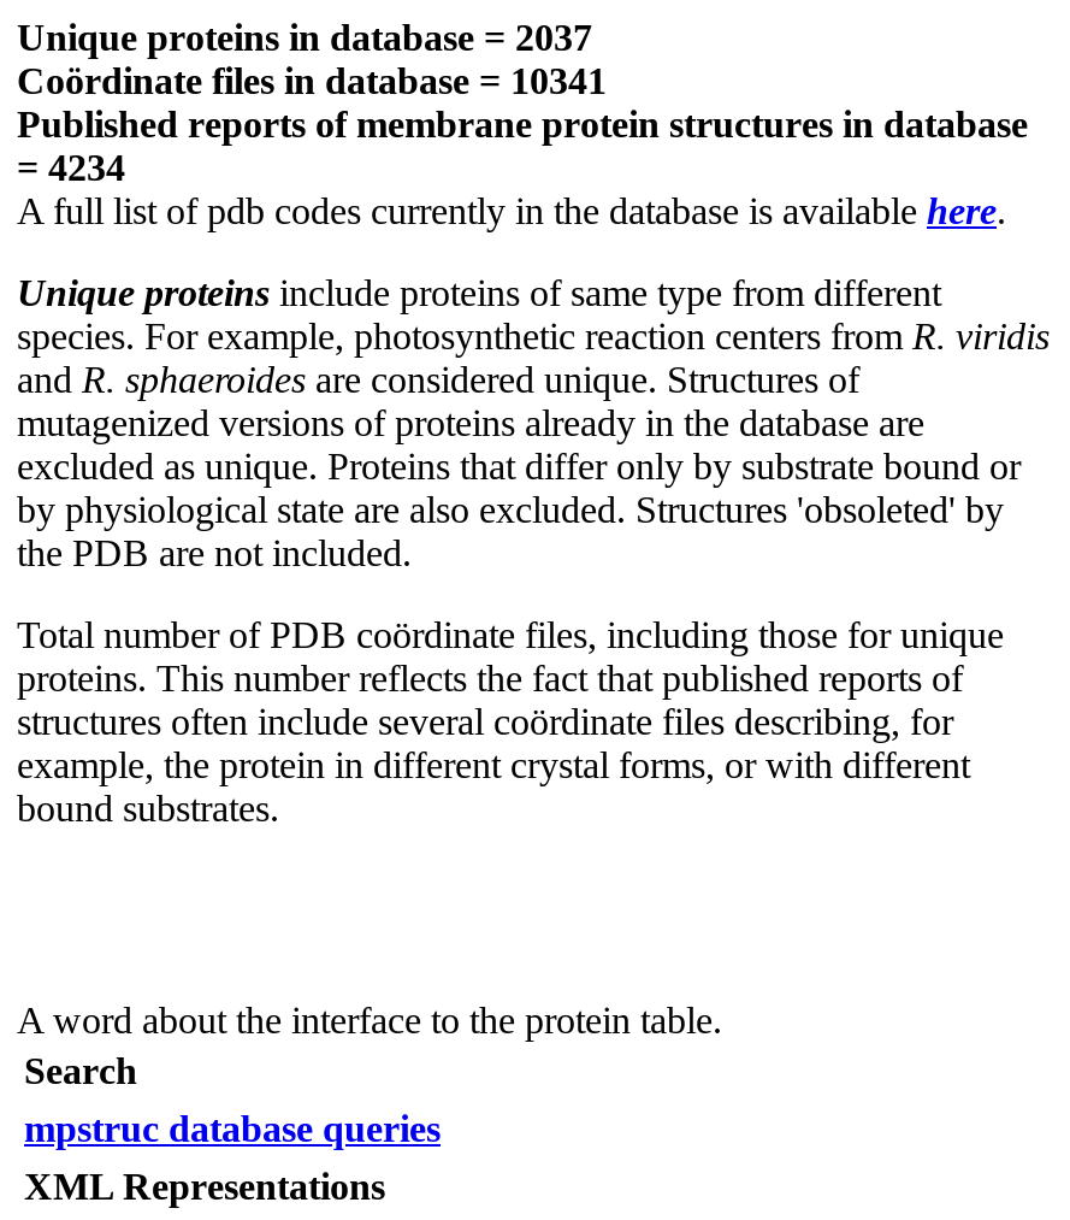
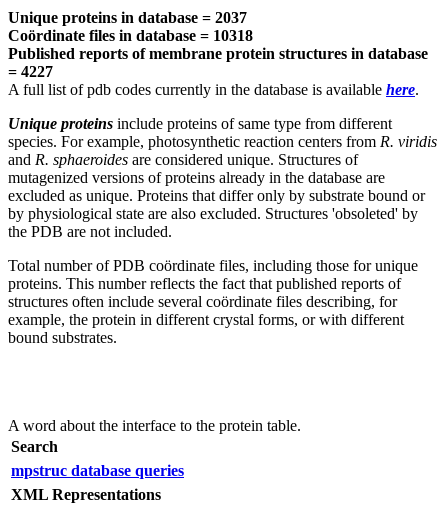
- Coördinate files in database = 10341
+ Coördinate files in database = 10318

- = 4234
+ = 4227
